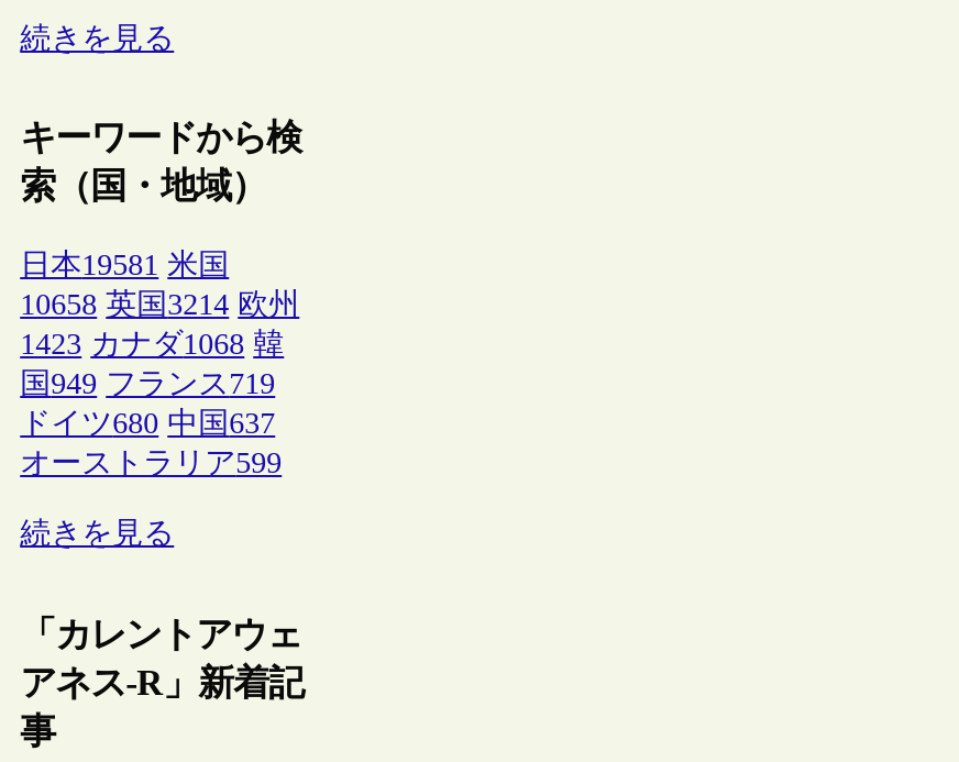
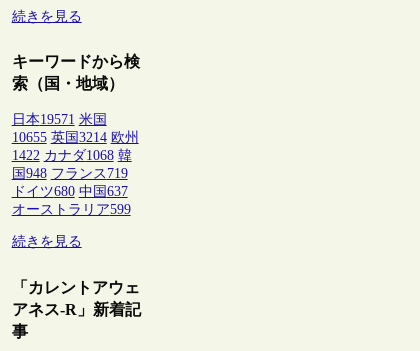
- 日本19581 米国
+ 日本19571 米国

- 10658 英国3214 欧州
+ 10655 英国3214 欧州

- 1423 カナダ1068 韓
+ 1422 カナダ1068 韓

- 国949 フランス719
+ 国948 フランス719
